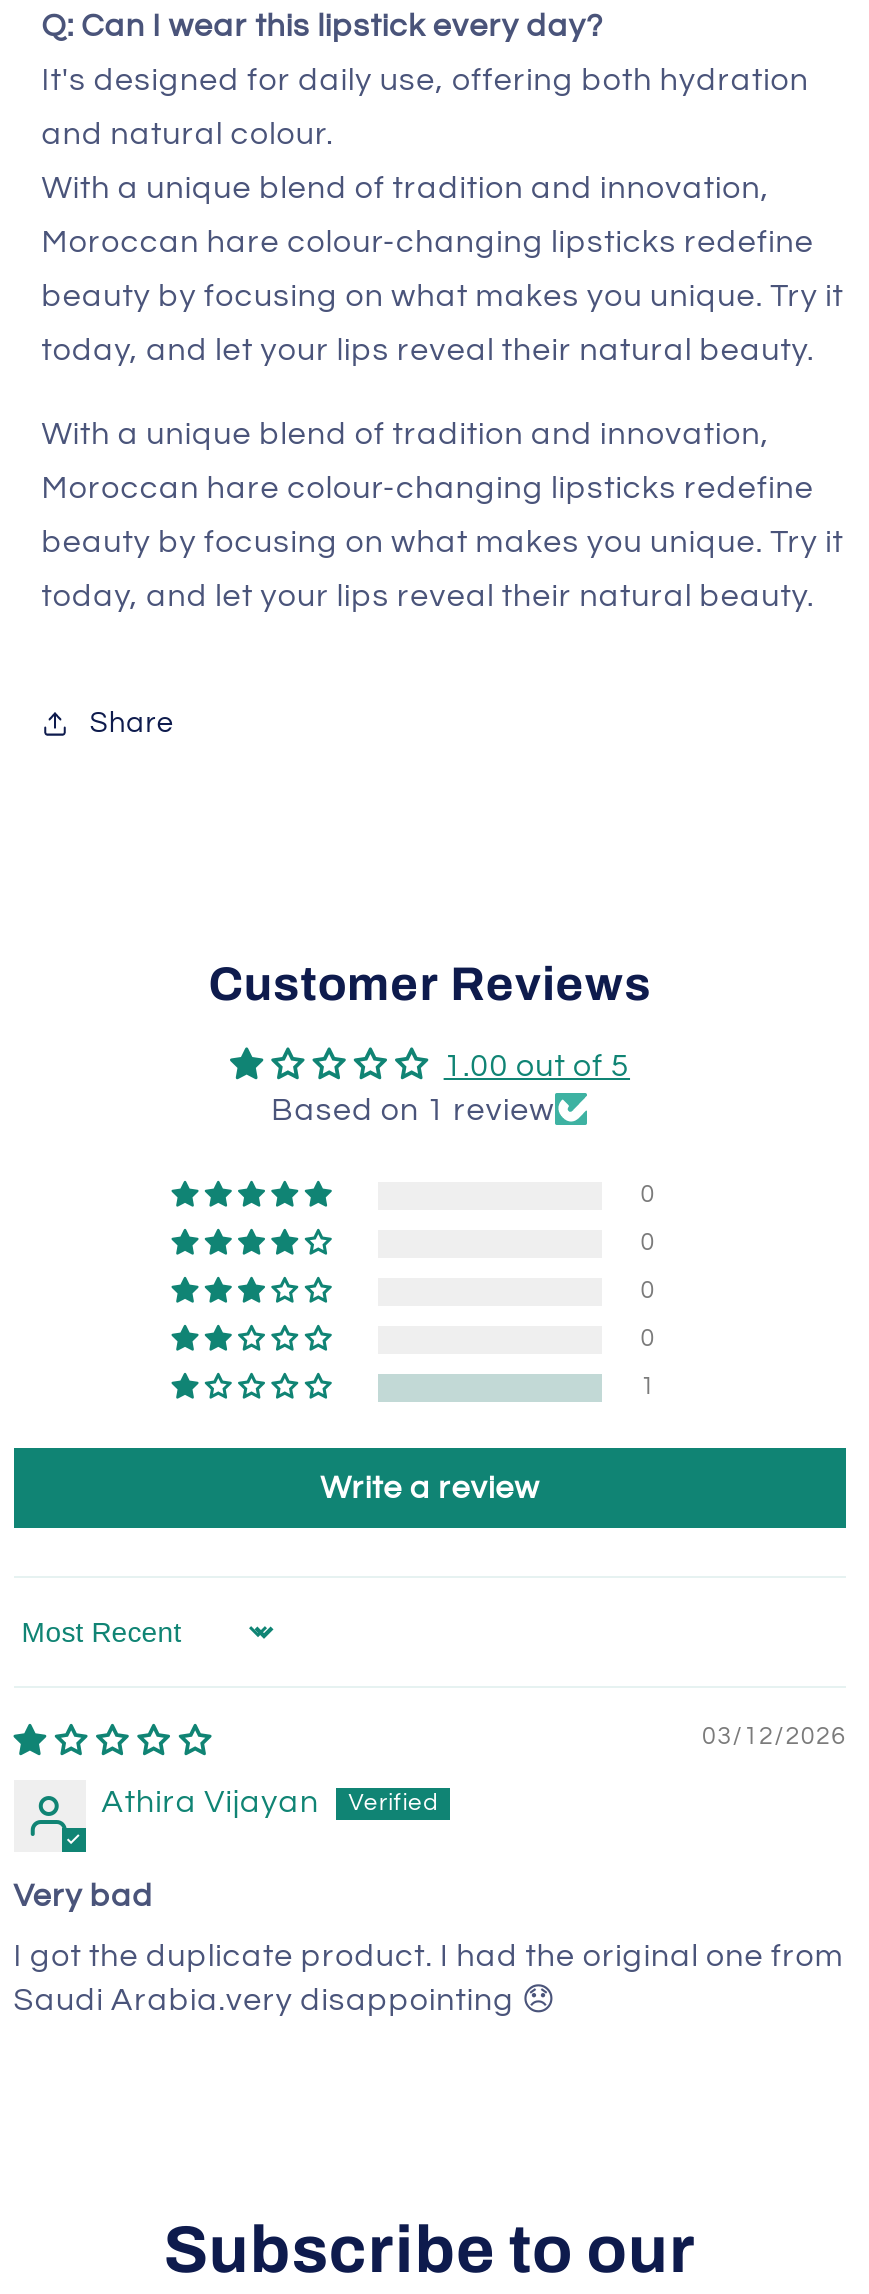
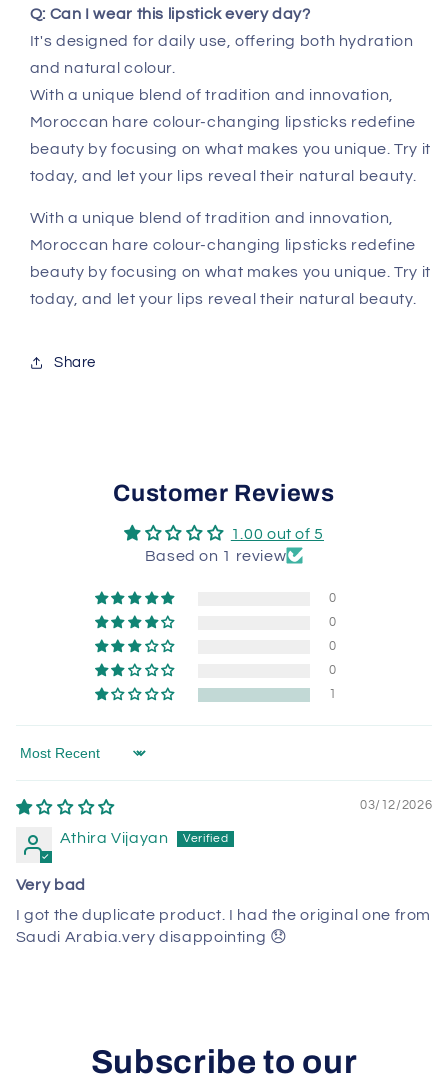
- Write a review
